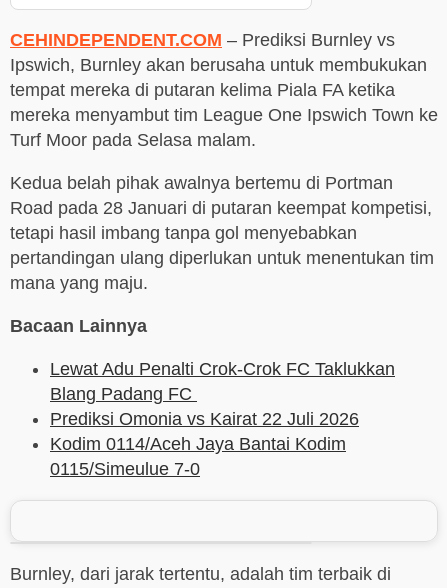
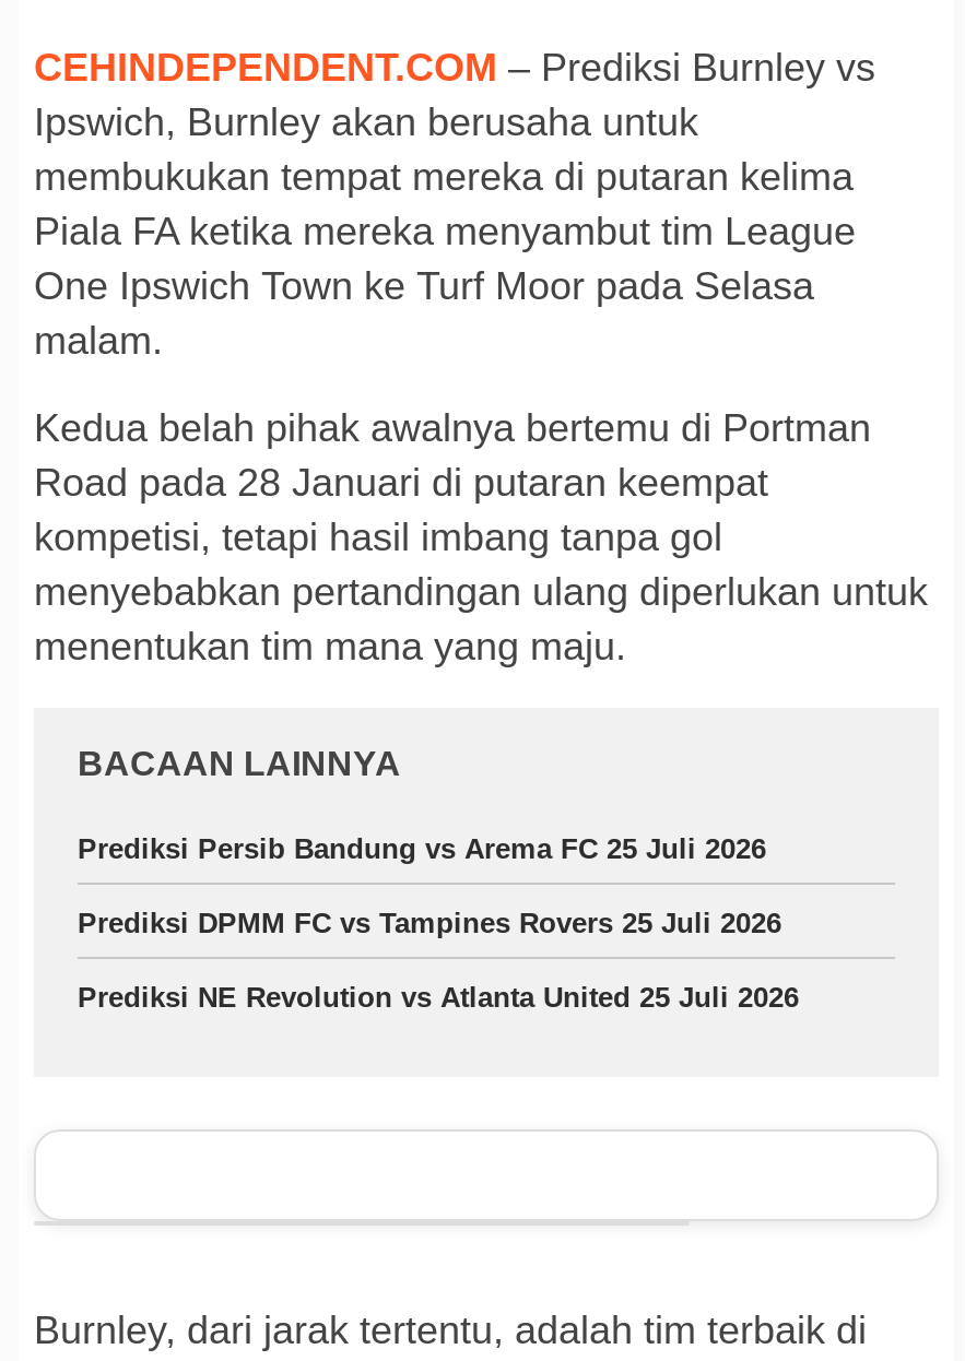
- Road pada 28 Januari di putaran keempat kompetisi,
- tetapi hasil imbang tanpa gol menyebabkan
- pertandingan ulang diperlukan untuk menentukan tim
- mana yang maju.
- Bacaan Lainnya
- Lewat Adu Penalti Crok-Crok FC Taklukkan
- Blang Padang FC
- Prediksi Omonia vs Kairat 22 Juli 2026
- Kodim 0114/Aceh Jaya Bantai Kodim
- 0115/Simeulue 7-0
+ Road pada 28 Januari di putaran keempat
+ kompetisi, tetapi hasil imbang tanpa gol
+ menyebabkan pertandingan ulang diperlukan untuk
+ menentukan tim mana yang maju.
+ BACAAN LAINNYA
+ Prediksi Persib Bandung vs Arema FC 25 Juli 2026
+ Prediksi DPMM FC vs Tampines Rovers 25 Juli 2026
+ Prediksi NE Revolution vs Atlanta United 25 Juli 2026
